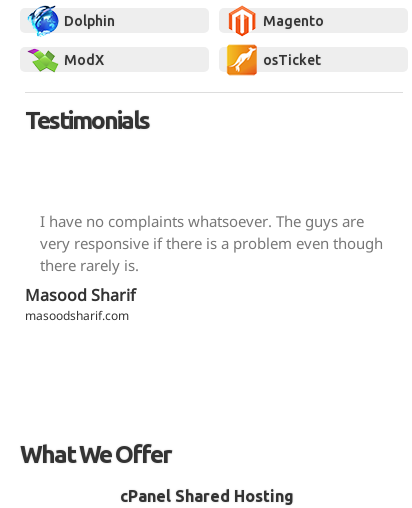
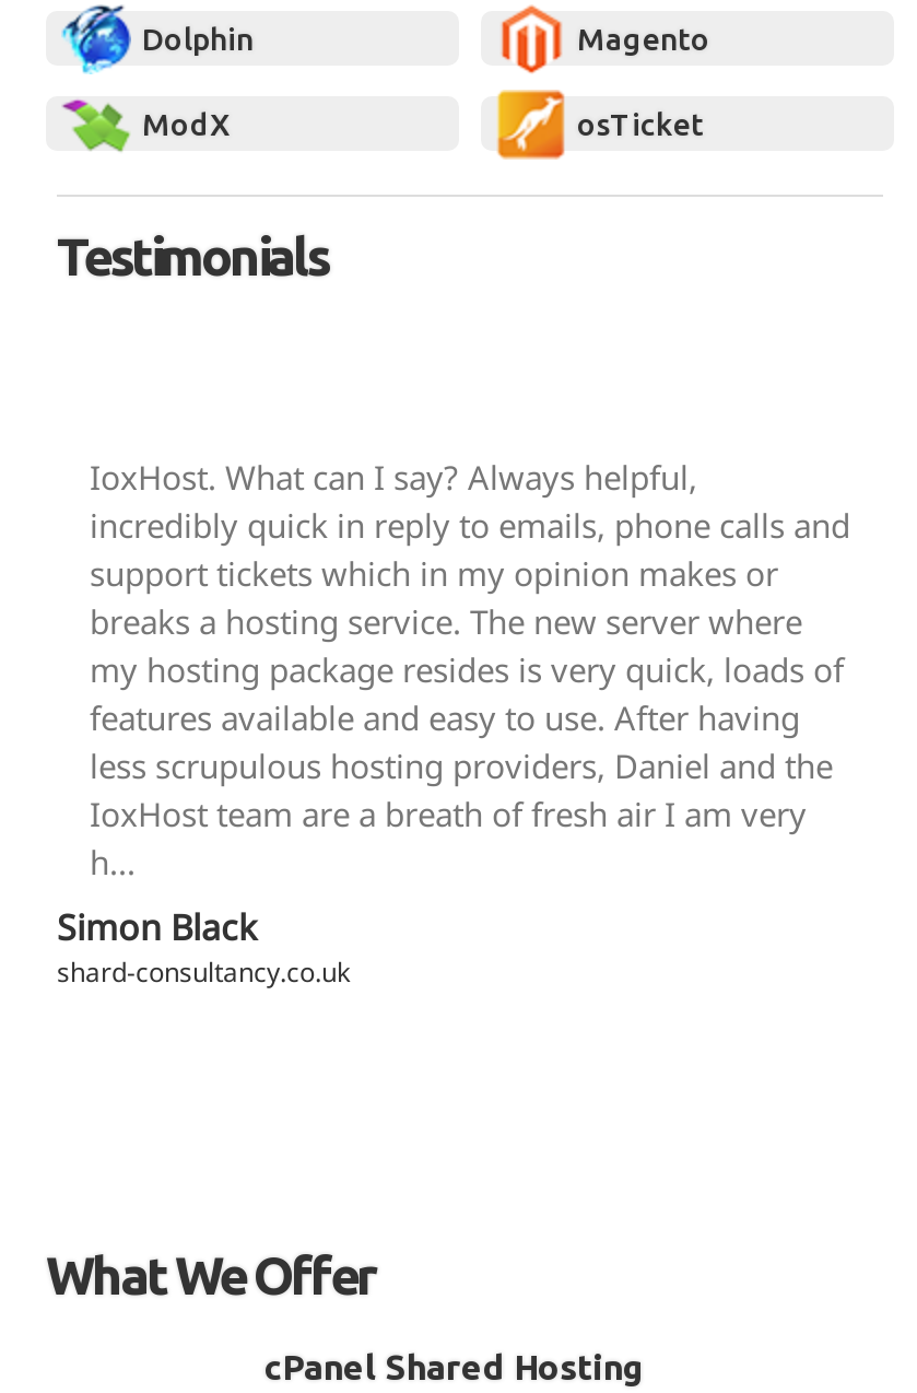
- I have no complaints whatsoever. The guys are
- very responsive if there is a problem even though
- there rarely is.
- Masood Sharif
- masoodsharif.com
+ IoxHost. What can I say? Always helpful,
+ incredibly quick in reply to emails, phone calls and
+ support tickets which in my opinion makes or
+ breaks a hosting service. The new server where
+ my hosting package resides is very quick, loads of
+ features available and easy to use. After having
+ less scrupulous hosting providers, Daniel and the
+ IoxHost team are a breath of fresh air I am very
+ h...
+ Simon Black
+ shard-consultancy.co.uk
